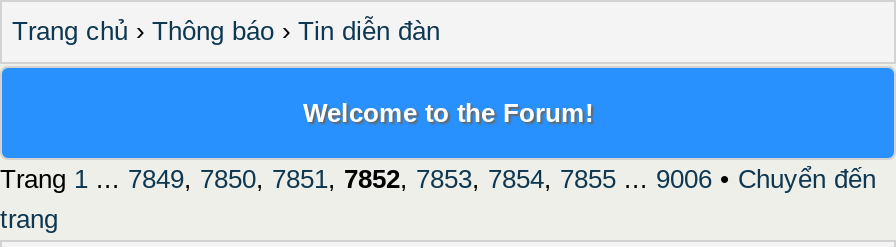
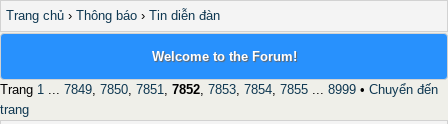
- Trang 1... 7849, 7850, 7851, 7852, 7853, 7854, 7855... 9006 • Chuyển đến
+ Trang 1... 7849, 7850, 7851, 7852, 7853, 7854, 7855... 8999 • Chuyển đến
